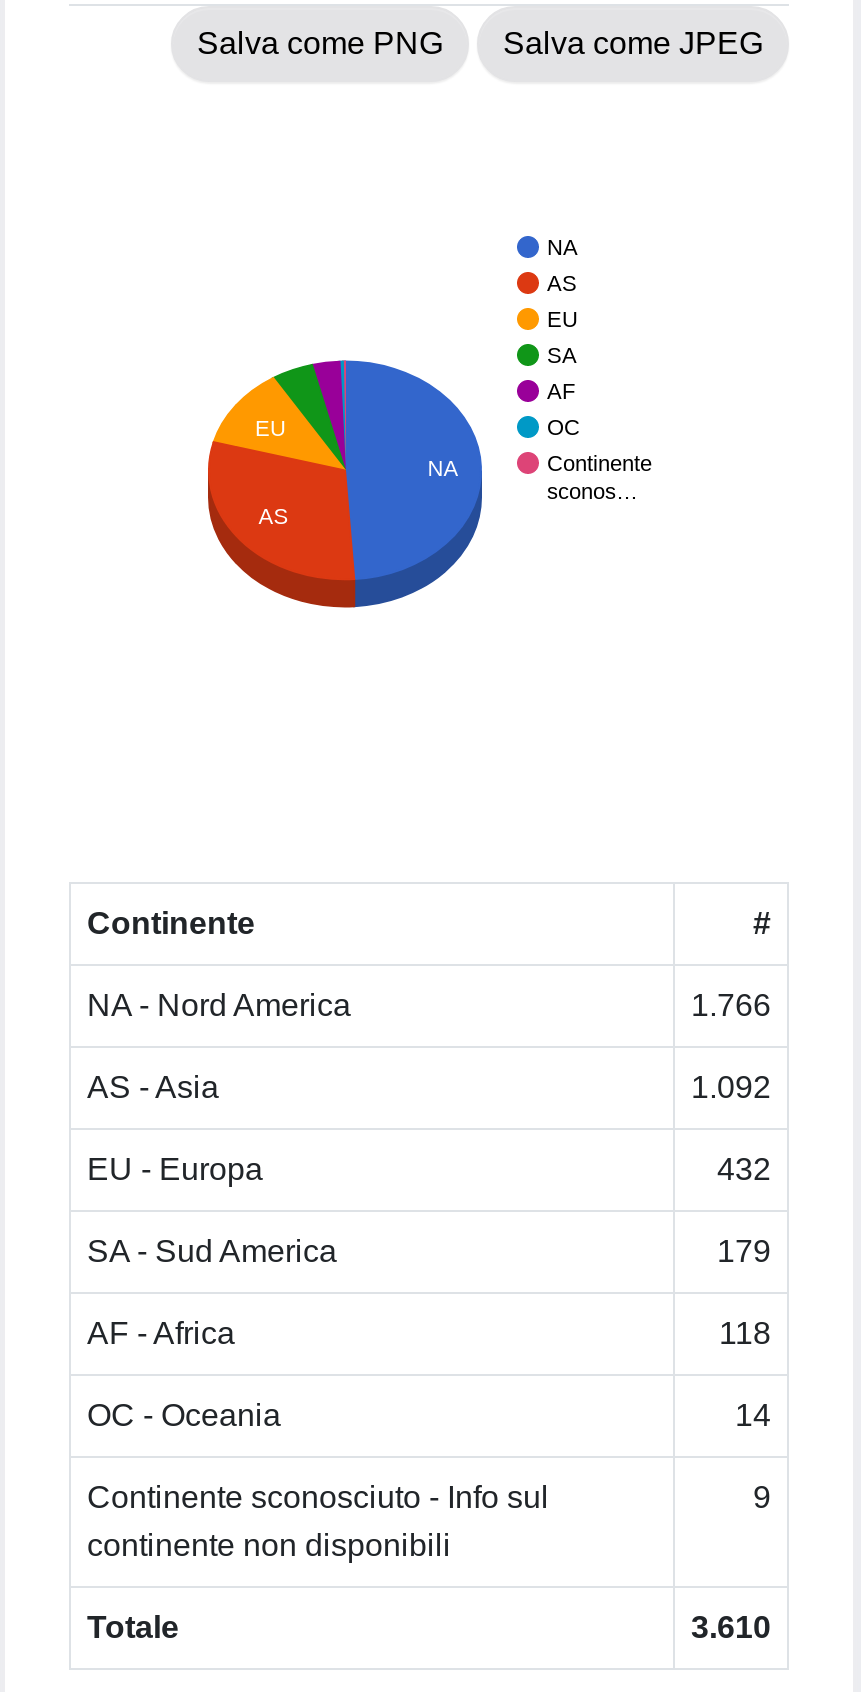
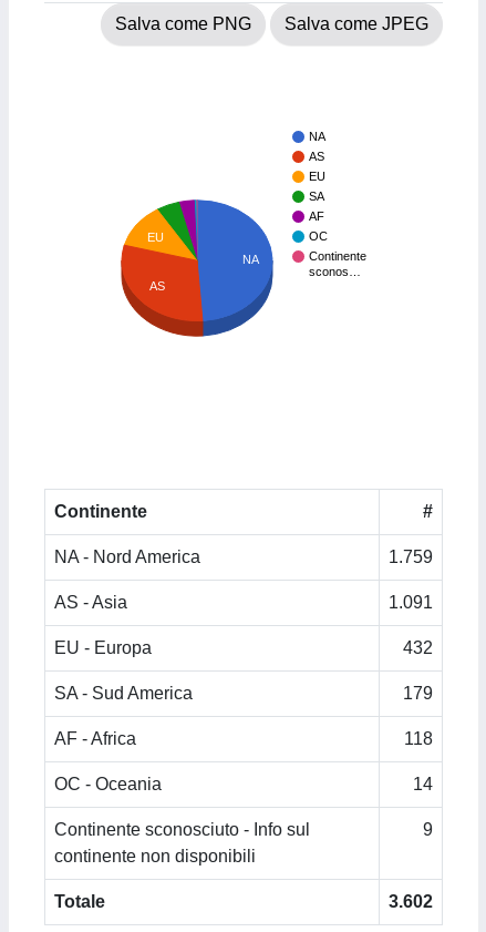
- 1.766
+ 1.759

- 1.092
+ 1.091

- 3.610
+ 3.602
